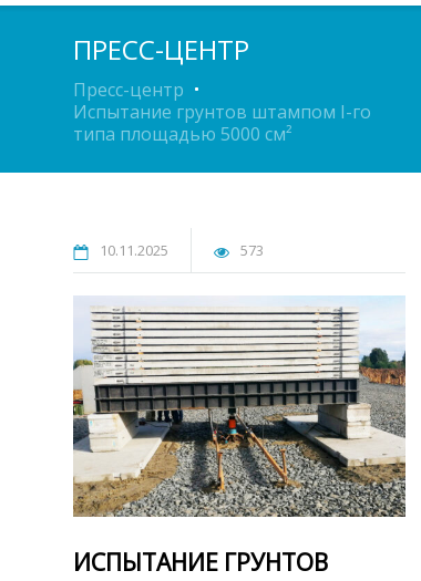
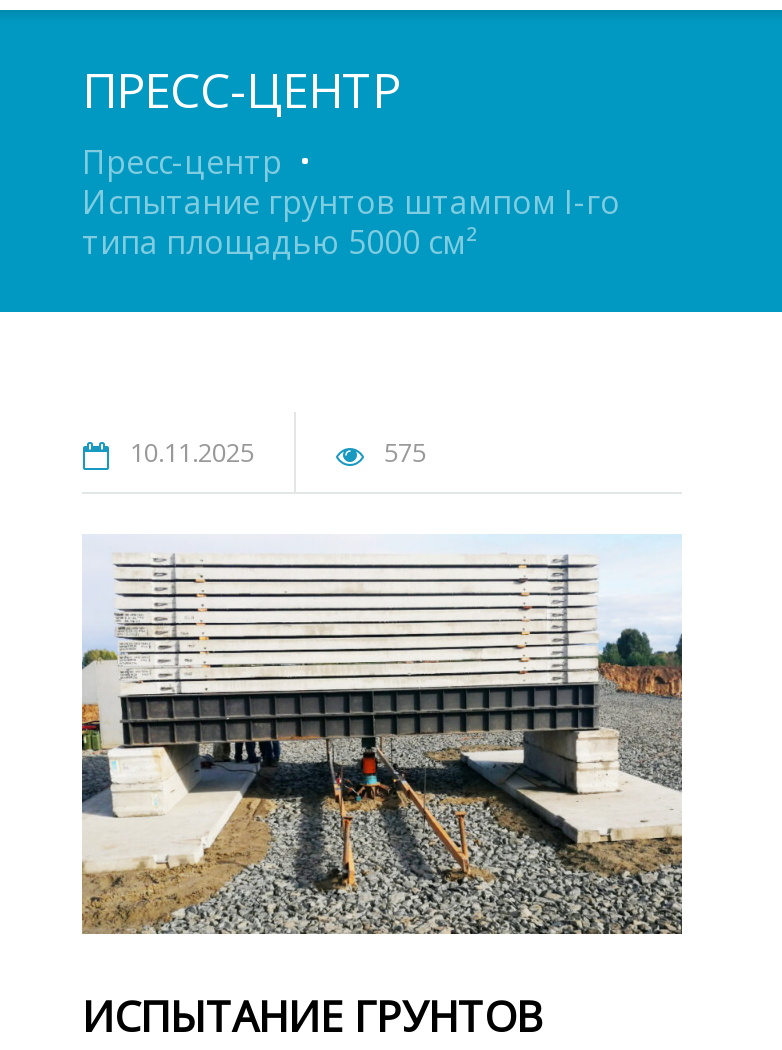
- 573
+ 575
